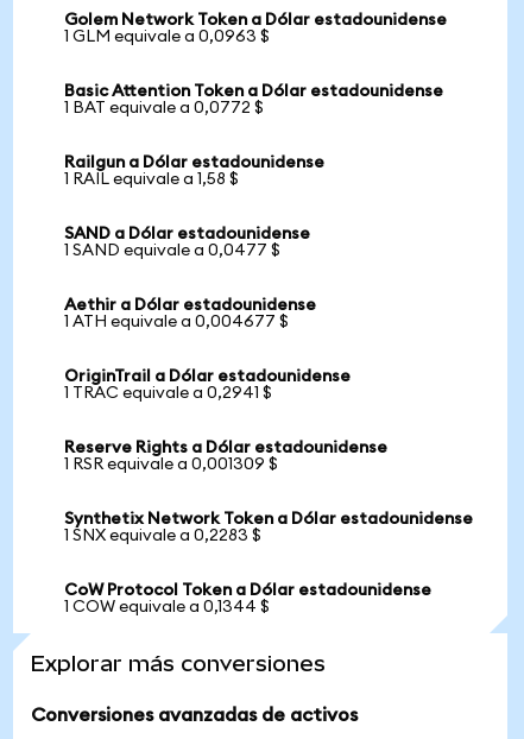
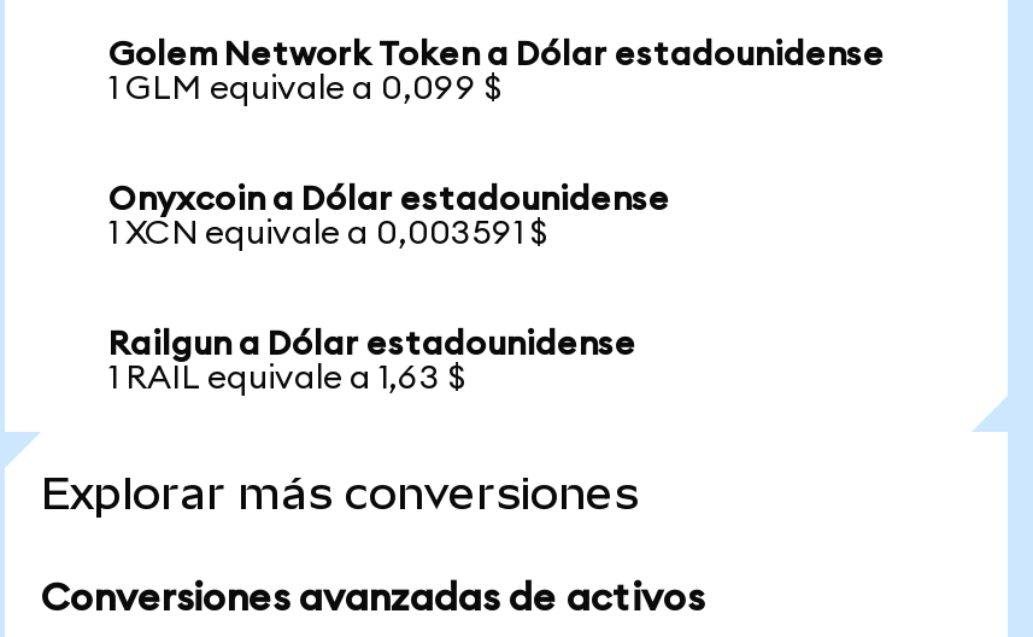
- 1 GLM equivale a 0,0963 $
+ 1 GLM equivale a 0,099 $

- Basic Attention Token a Dólar estadounidense
- 1 BAT equivale a 0,0772 $
+ Onyxcoin a Dólar estadounidense
+ 1 XCN equivale a 0,003591 $

- 1 RAIL equivale a 1,58 $
- SAND a Dólar estadounidense
- 1 SAND equivale a 0,0477 $
- Aethir a Dólar estadounidense
- 1 ATH equivale a 0,004677 $
- OriginTrail a Dólar estadounidense
- 1 TRAC equivale a 0,2941 $
- Reserve Rights a Dólar estadounidense
- 1 RSR equivale a 0,001309 $
- Synthetix Network Token a Dólar estadounidense
- 1 SNX equivale a 0,2283 $
- CoW Protocol Token a Dólar estadounidense
- 1 COW equivale a 0,1344 $
+ 1 RAIL equivale a 1,63 $
